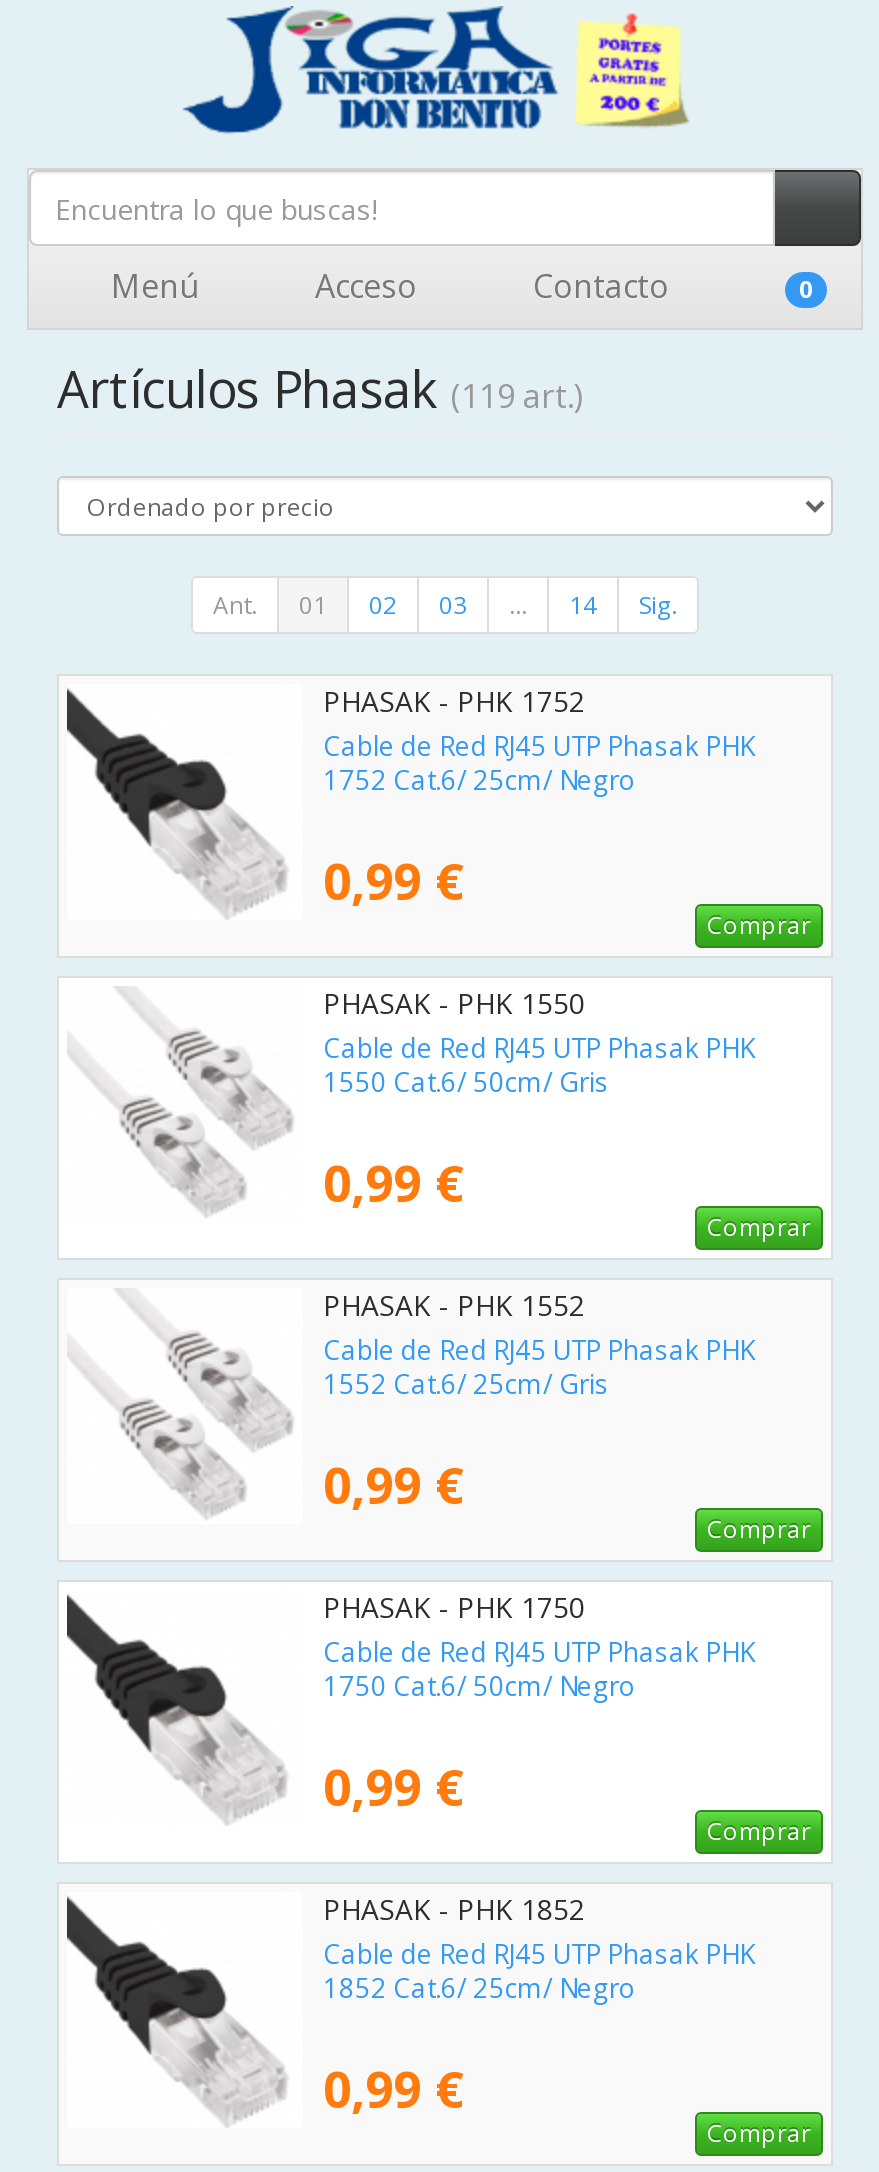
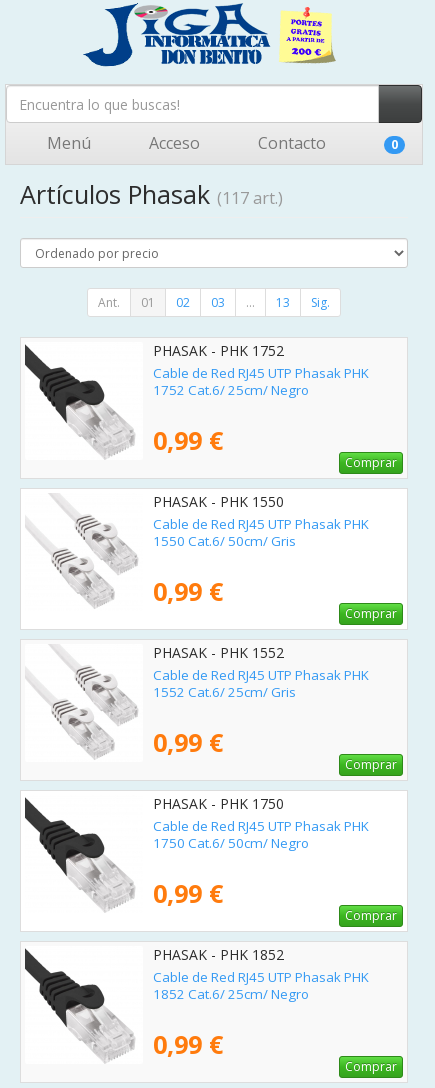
- Artículos Phasak (119 art.)
+ Artículos Phasak (117 art.)

- 14
+ 13
